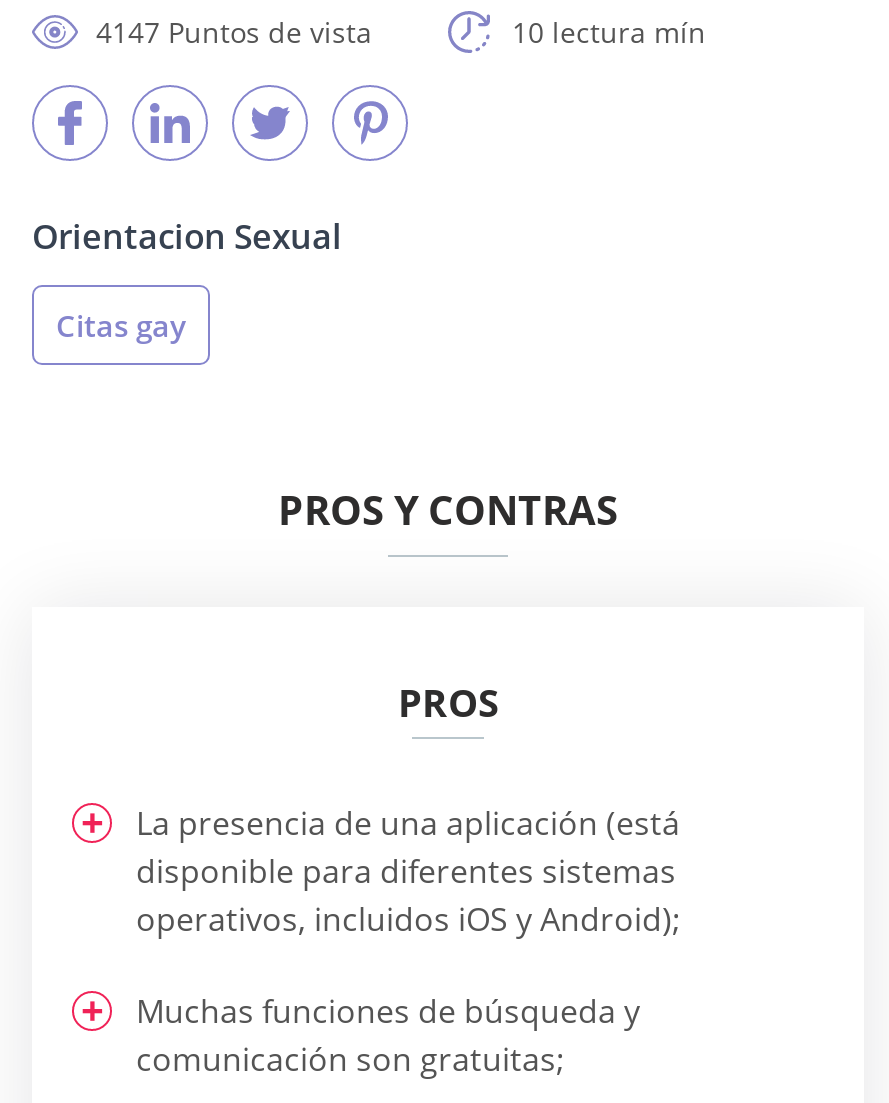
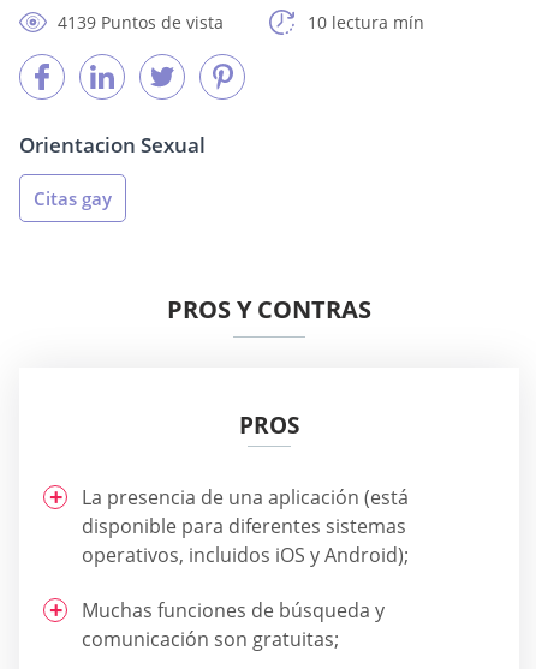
- 4147 Puntos de vista
+ 4139 Puntos de vista
